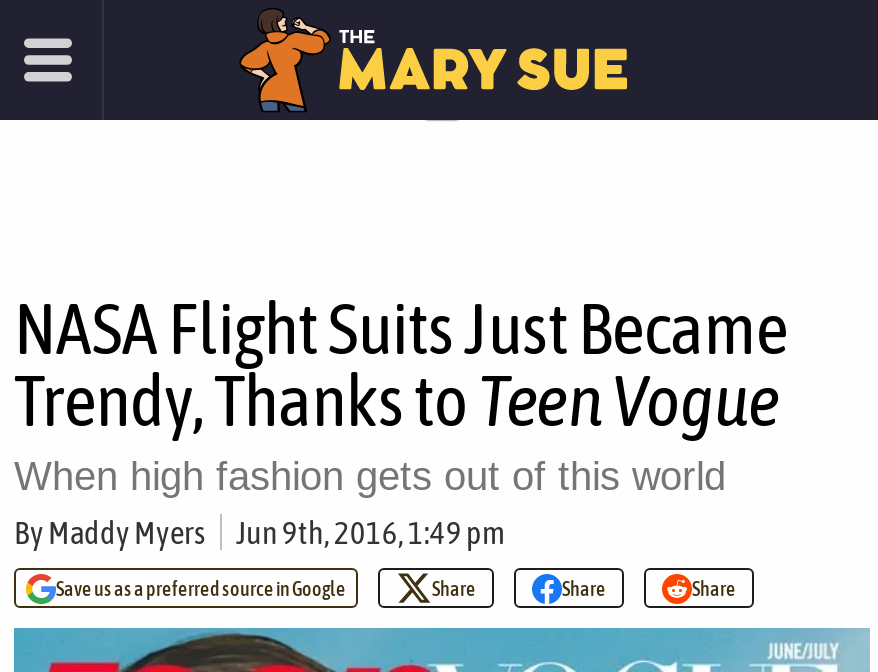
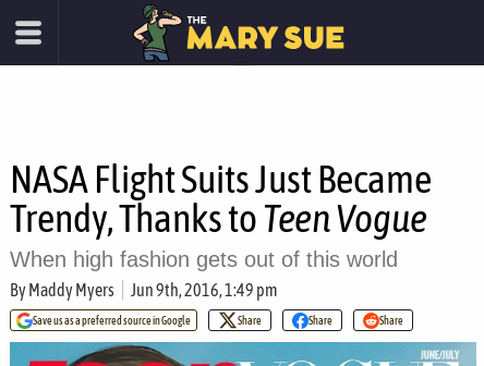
- [image]
+ [image]
